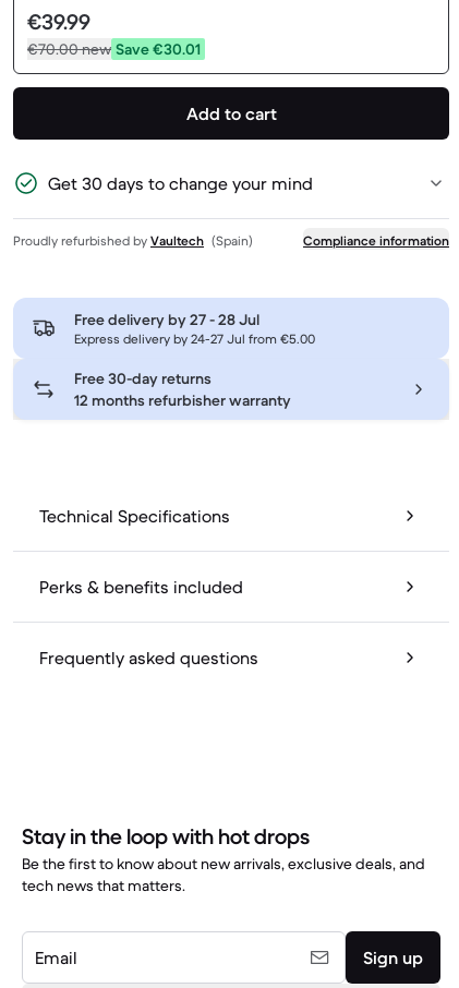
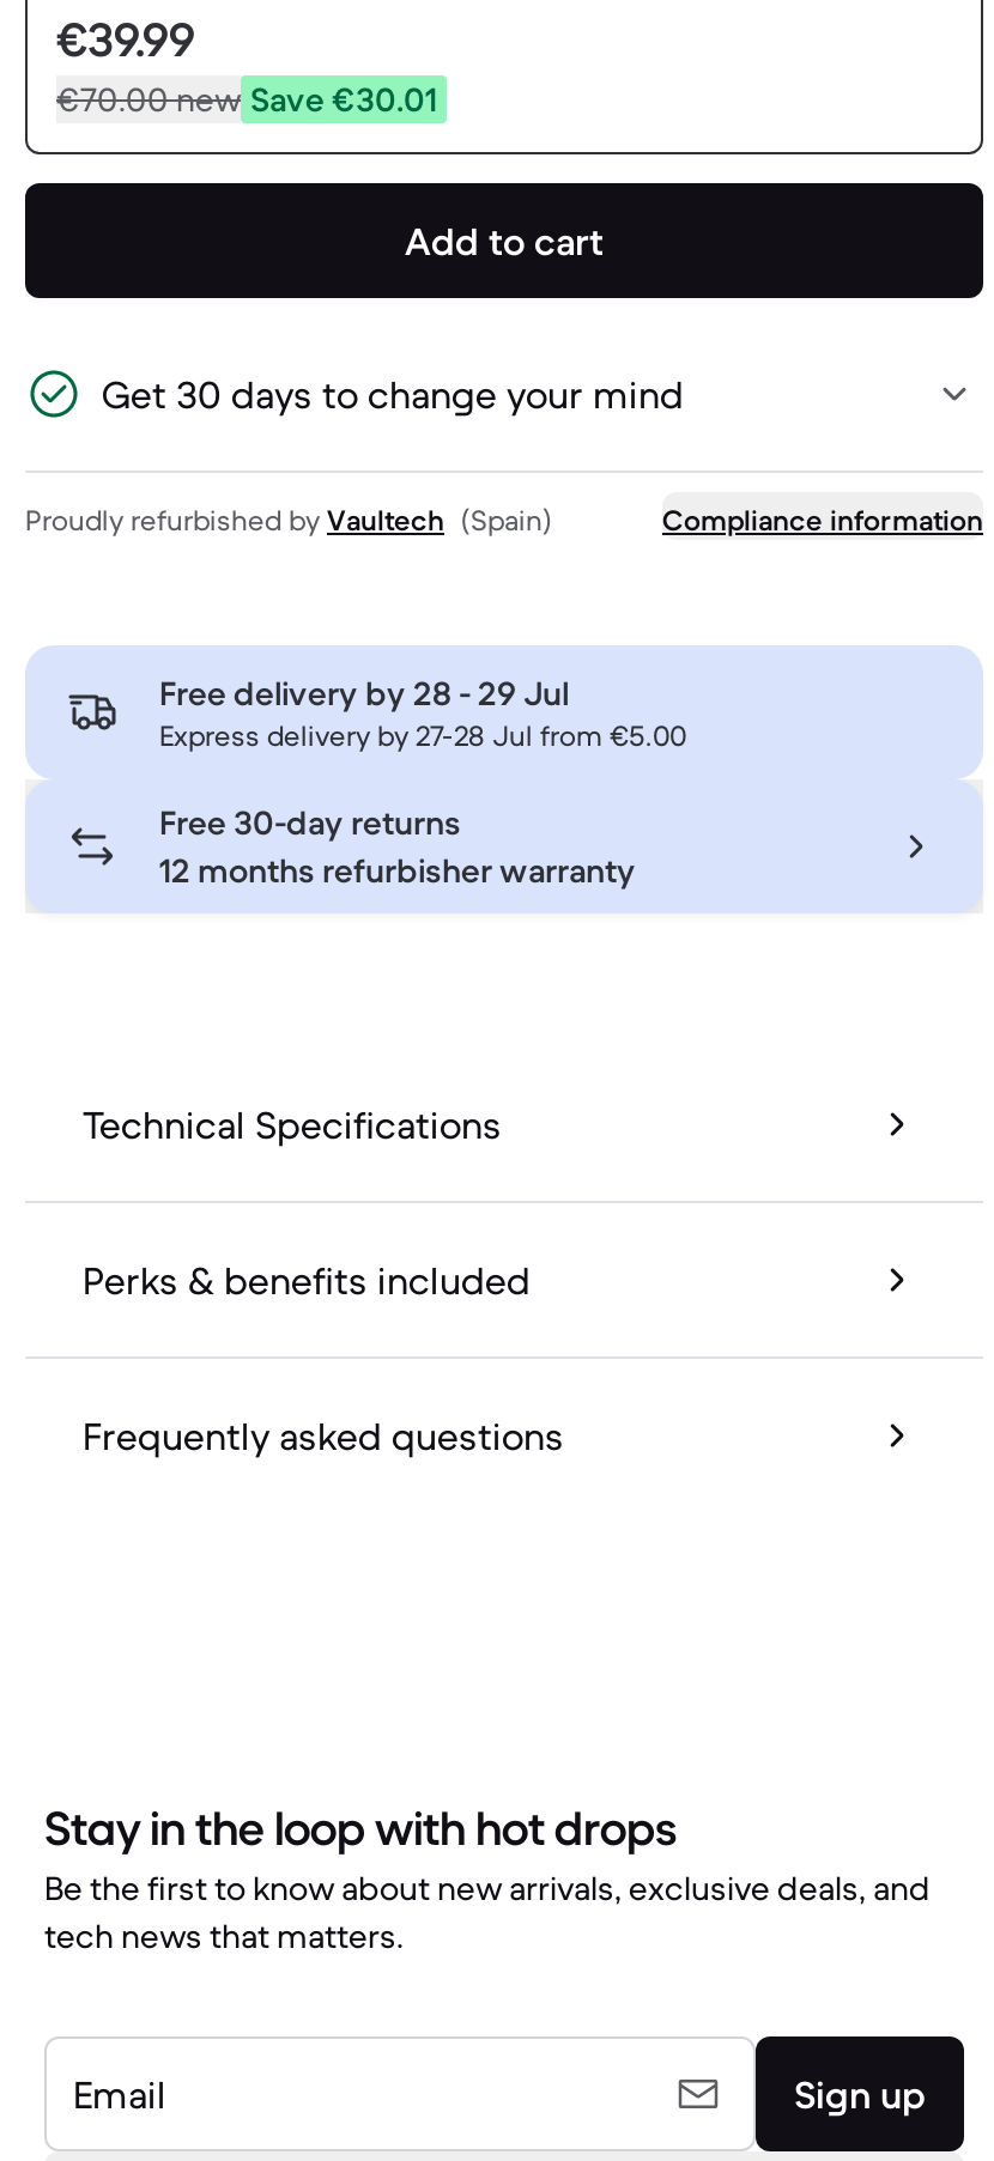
- Free delivery by 27 - 28 Jul
+ Free delivery by 28 - 29 Jul

- Express delivery by 24-27 Jul from €5.00
+ Express delivery by 27-28 Jul from €5.00
